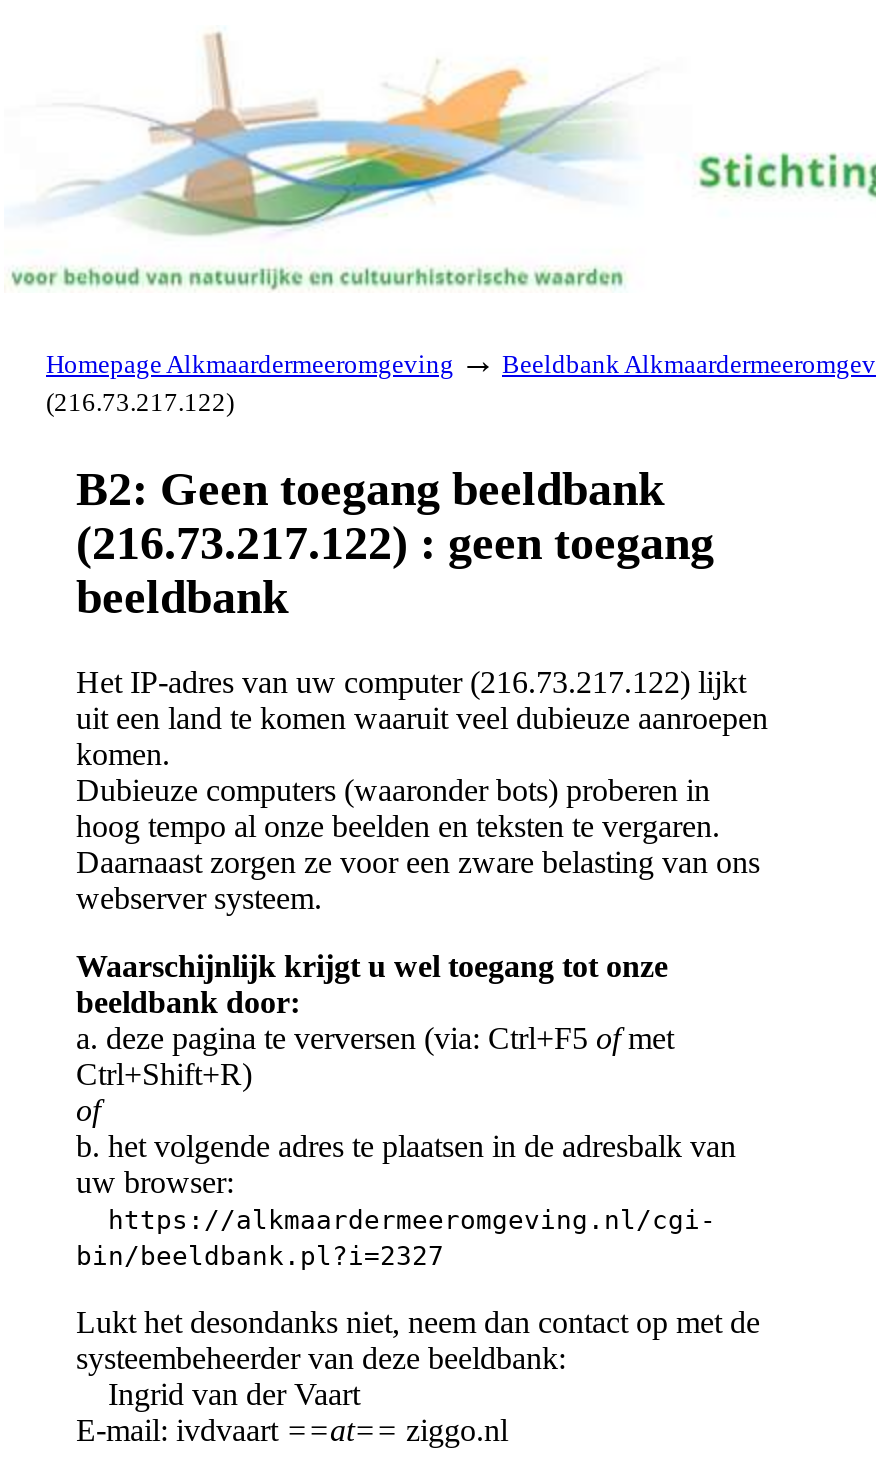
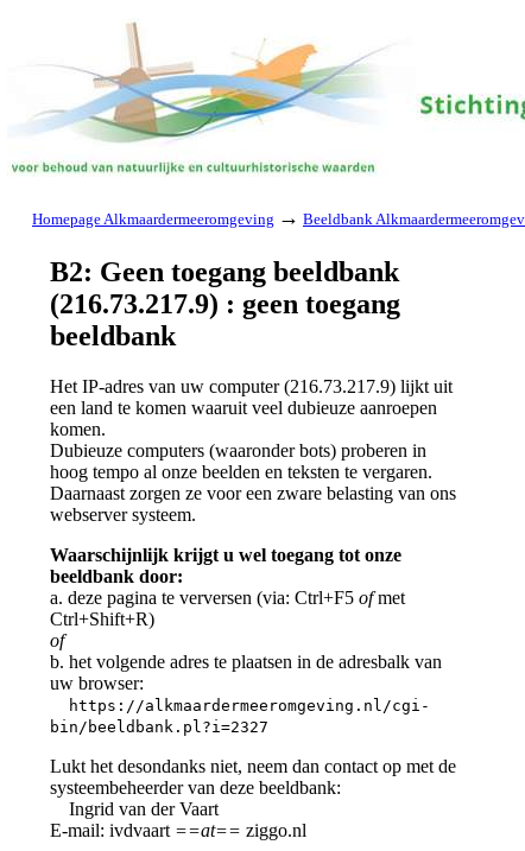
- (216.73.217.122)

- (216.73.217.122) : geen toegang
+ (216.73.217.9) : geen toegang

- Het IP-adres van uw computer (216.73.217.122) lijkt
- uit een land te komen waaruit veel dubieuze aanroepen
+ Het IP-adres van uw computer (216.73.217.9) lijkt uit
+ een land te komen waaruit veel dubieuze aanroepen
